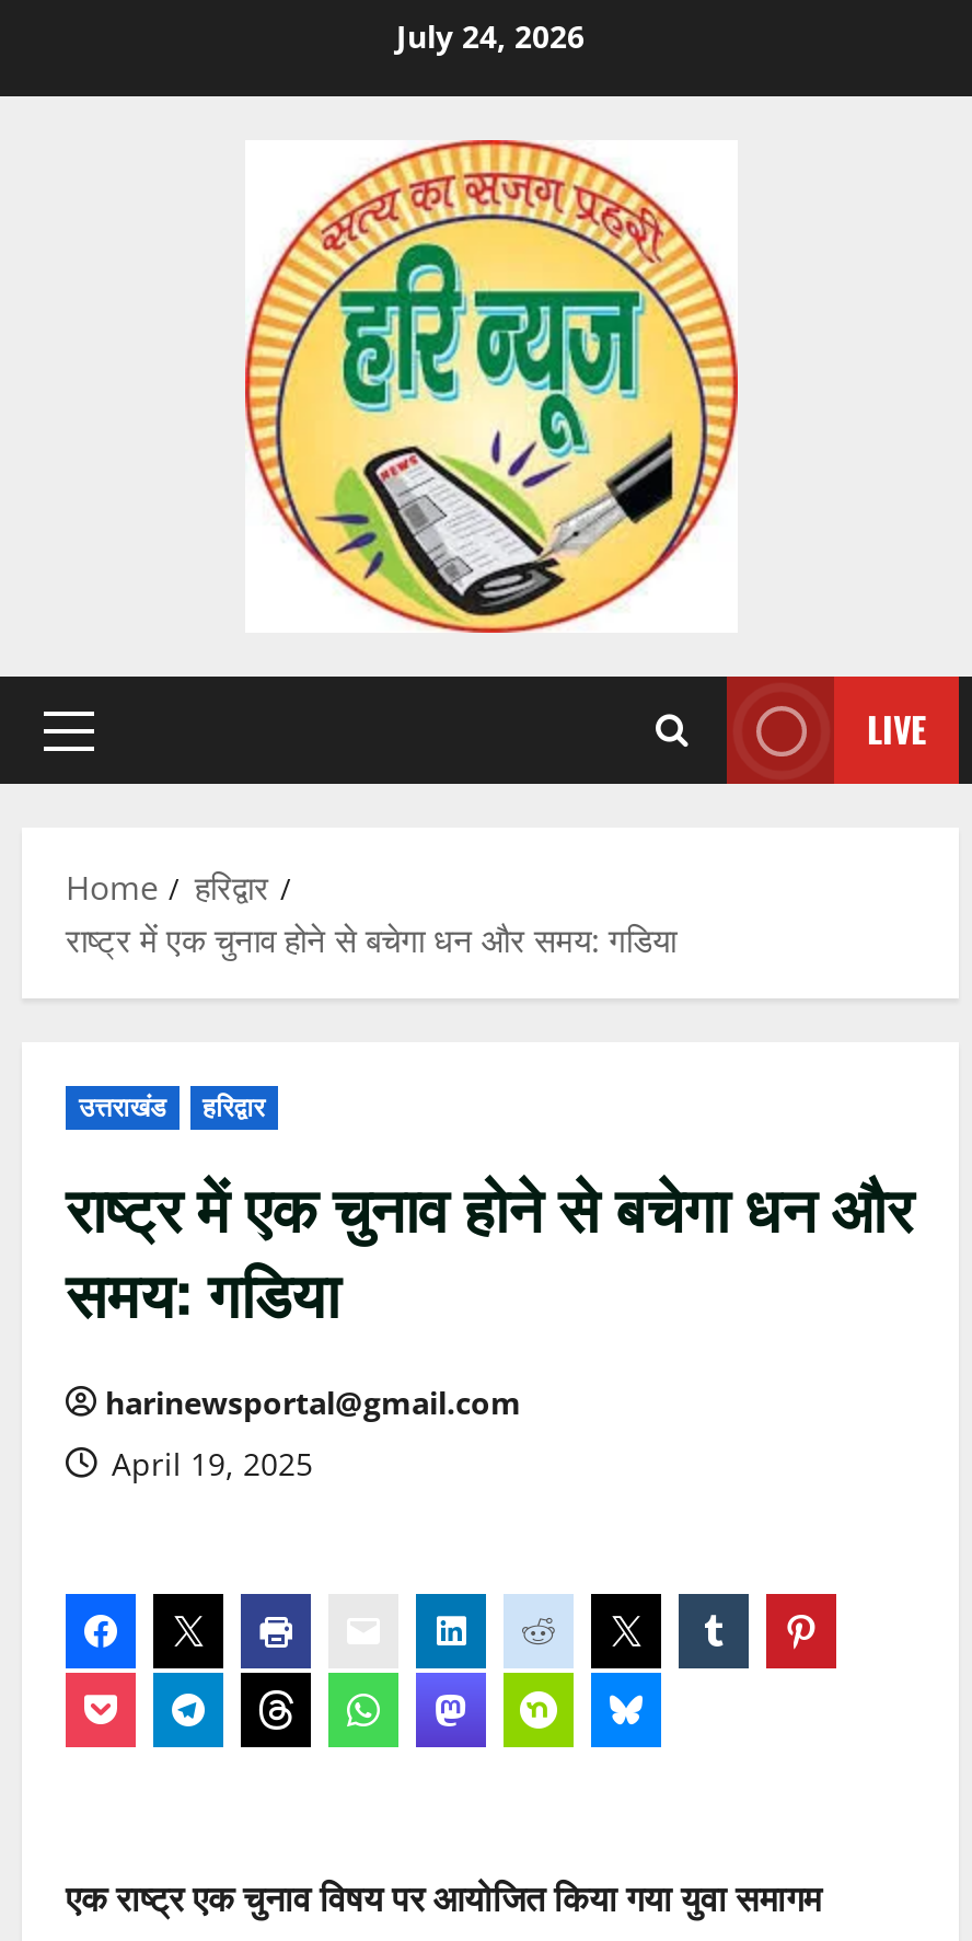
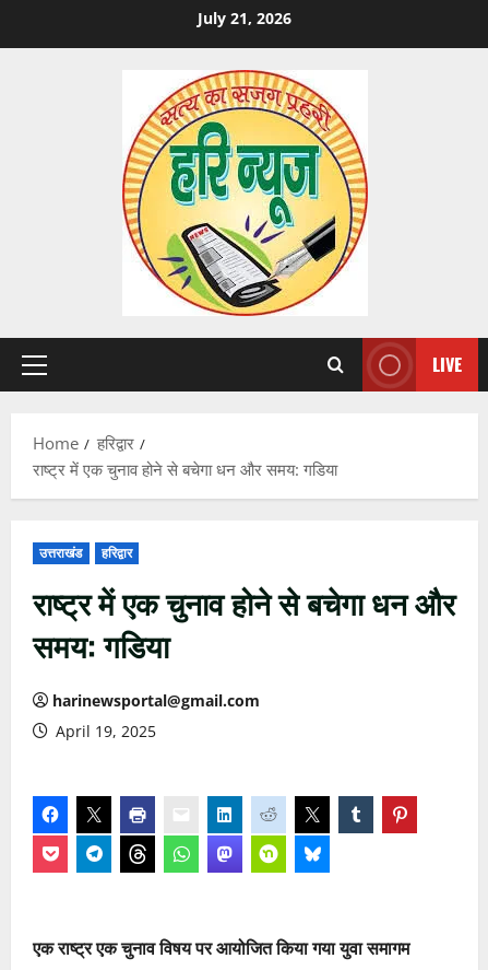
- July 24, 2026
+ July 21, 2026
